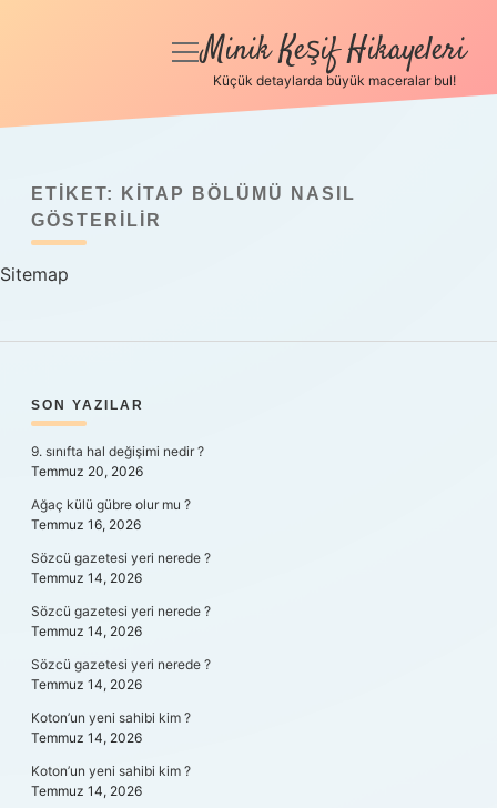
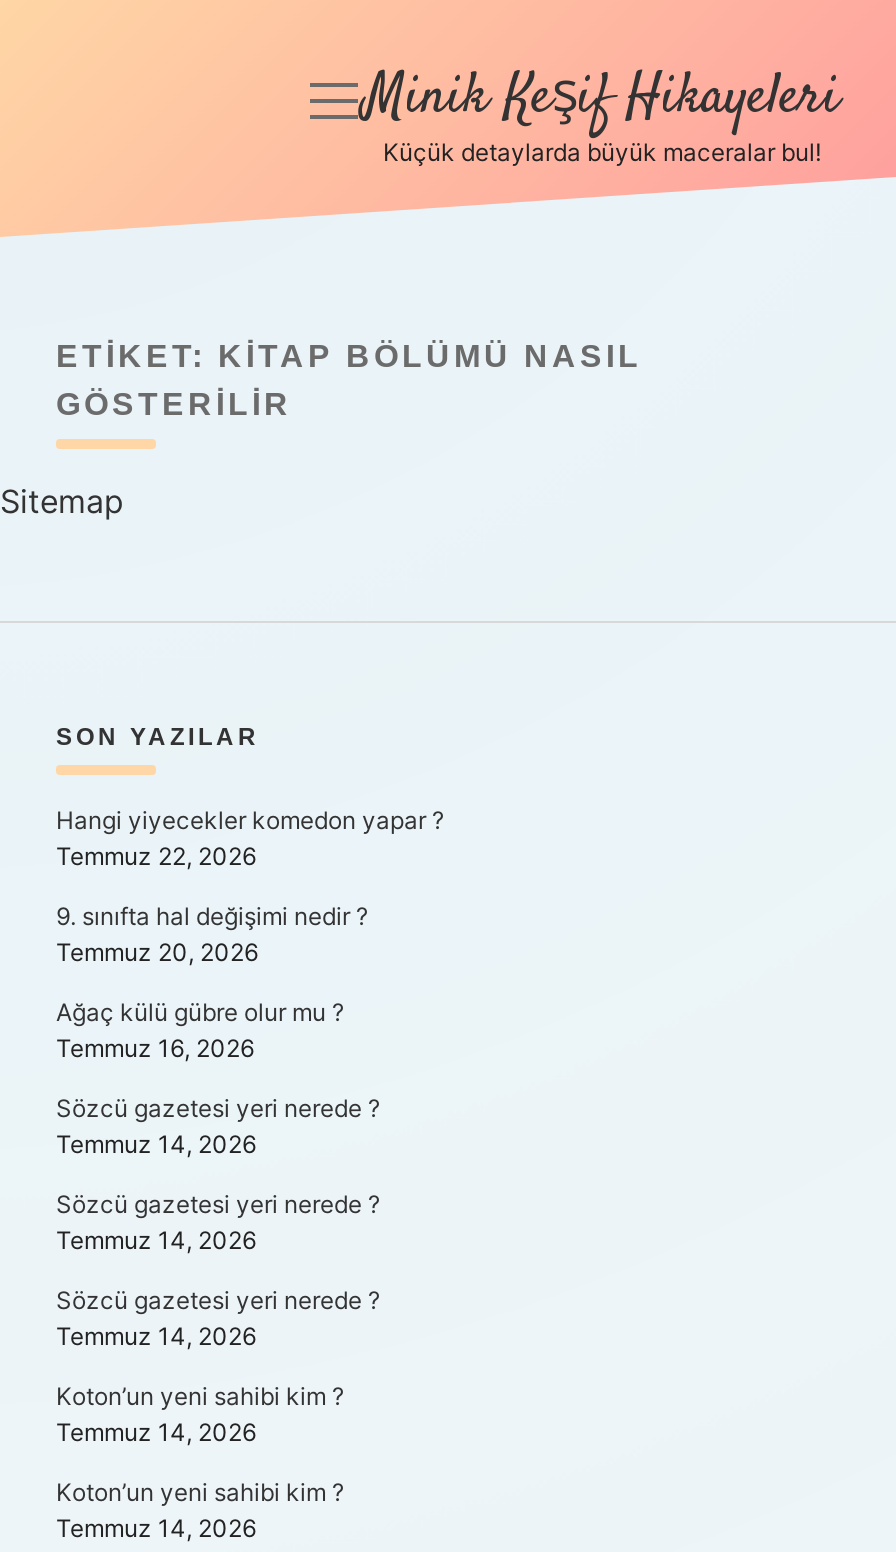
+ Hangi yiyecekler komedon yapar ?
+ Temmuz 22, 2026
